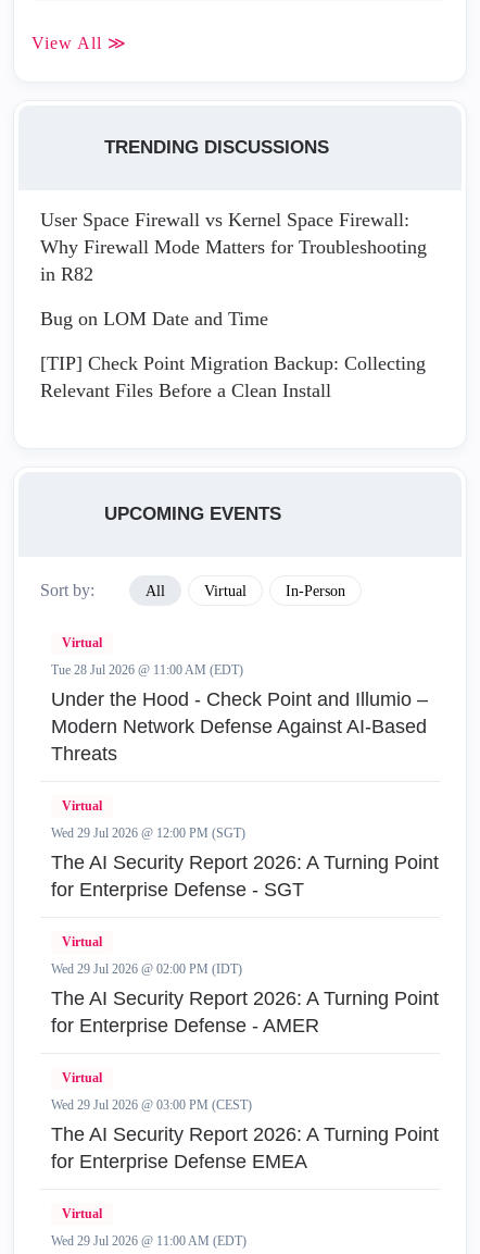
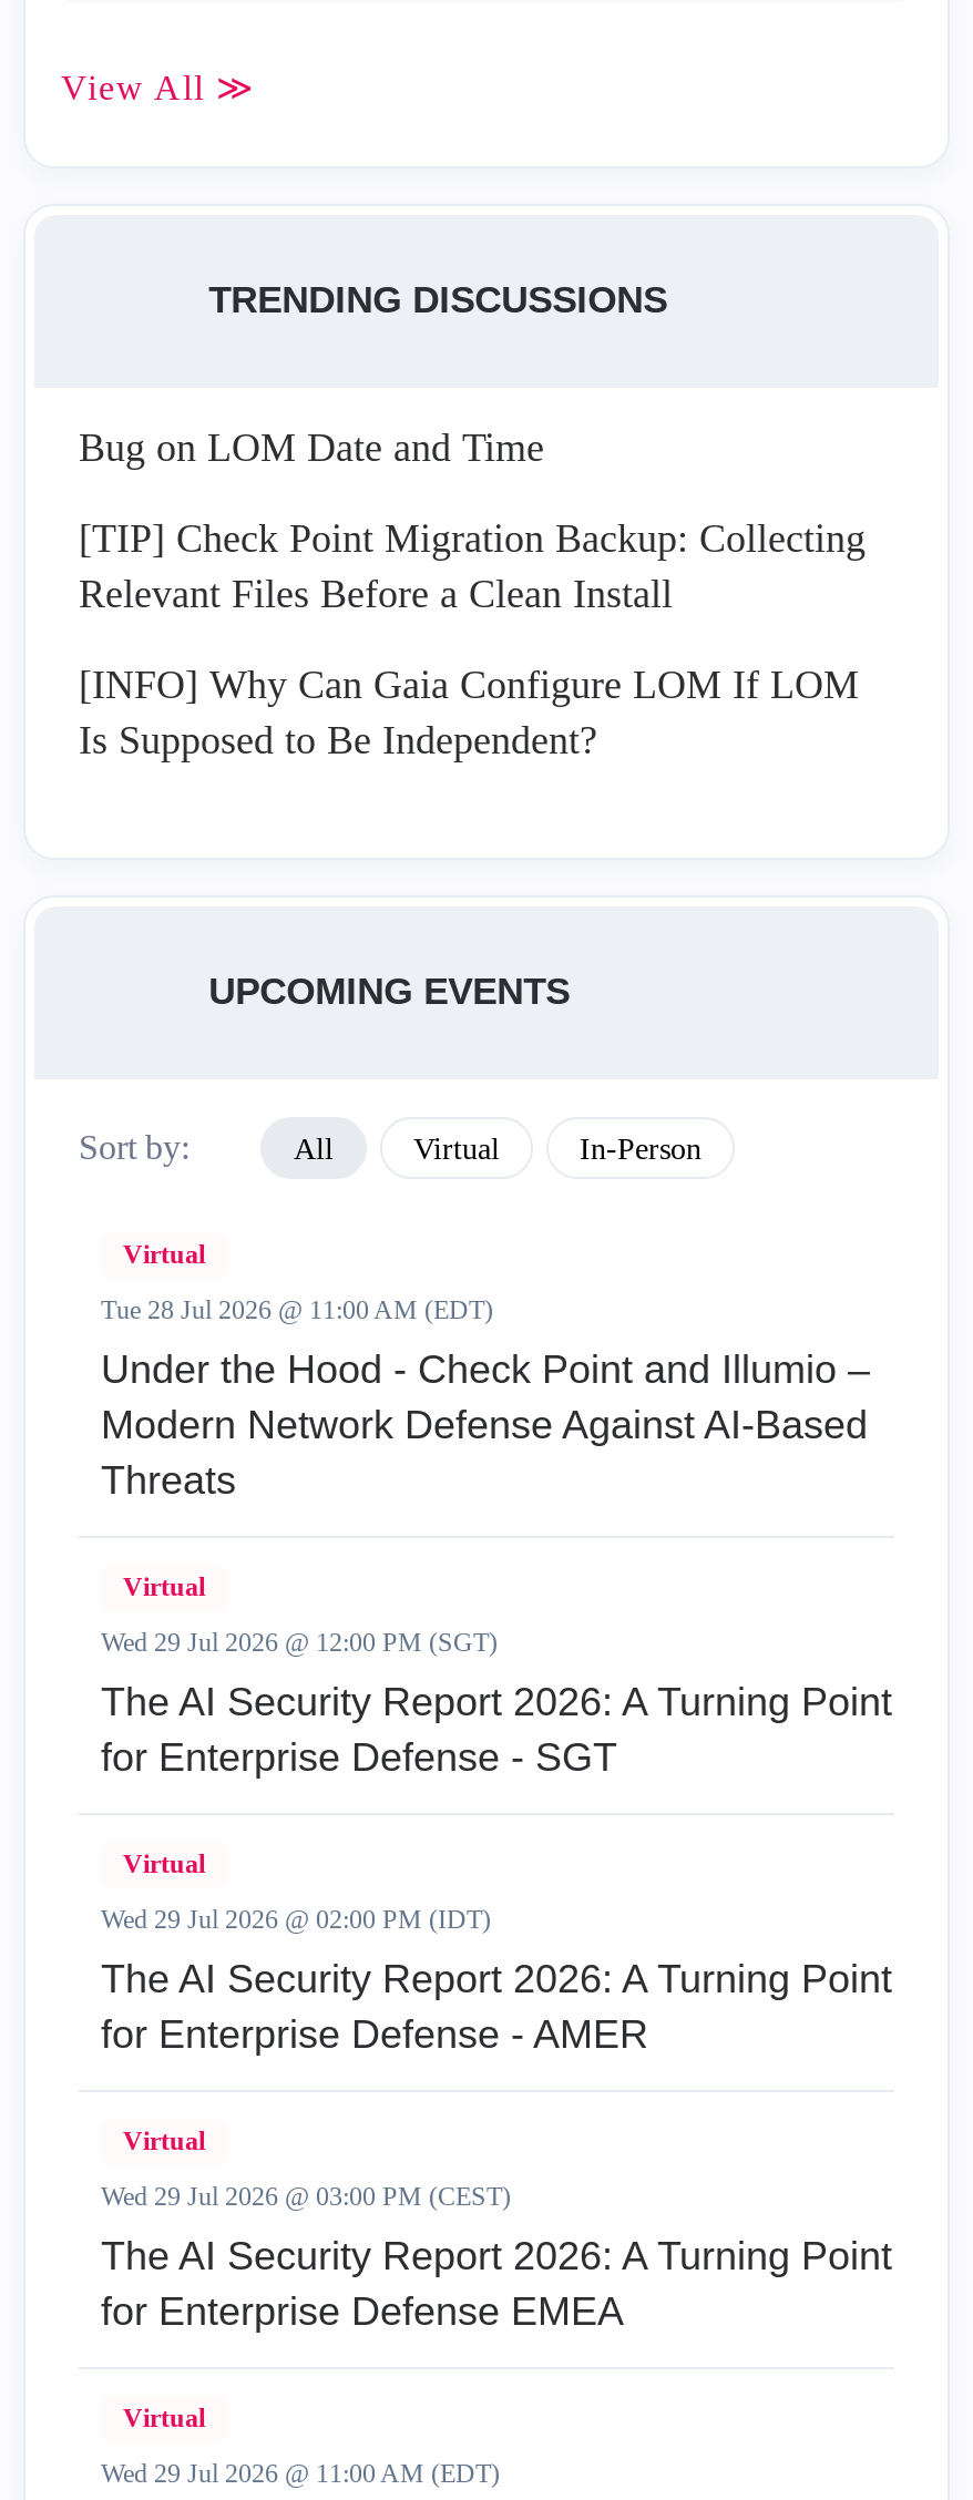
- User Space Firewall vs Kernel Space Firewall:
- Why Firewall Mode Matters for Troubleshooting
- in R82

moved up: Bug on LOM Date and Time | [TIP] Check Point Migration Backup: Collecting | Relevant Files Before a Clean Install

+ [INFO] Why Can Gaia Configure LOM If LOM
+ Is Supposed to Be Independent?
